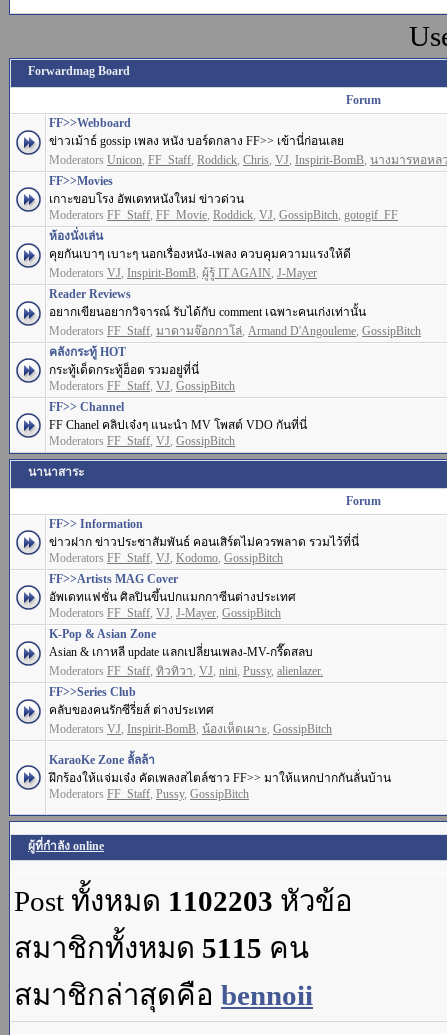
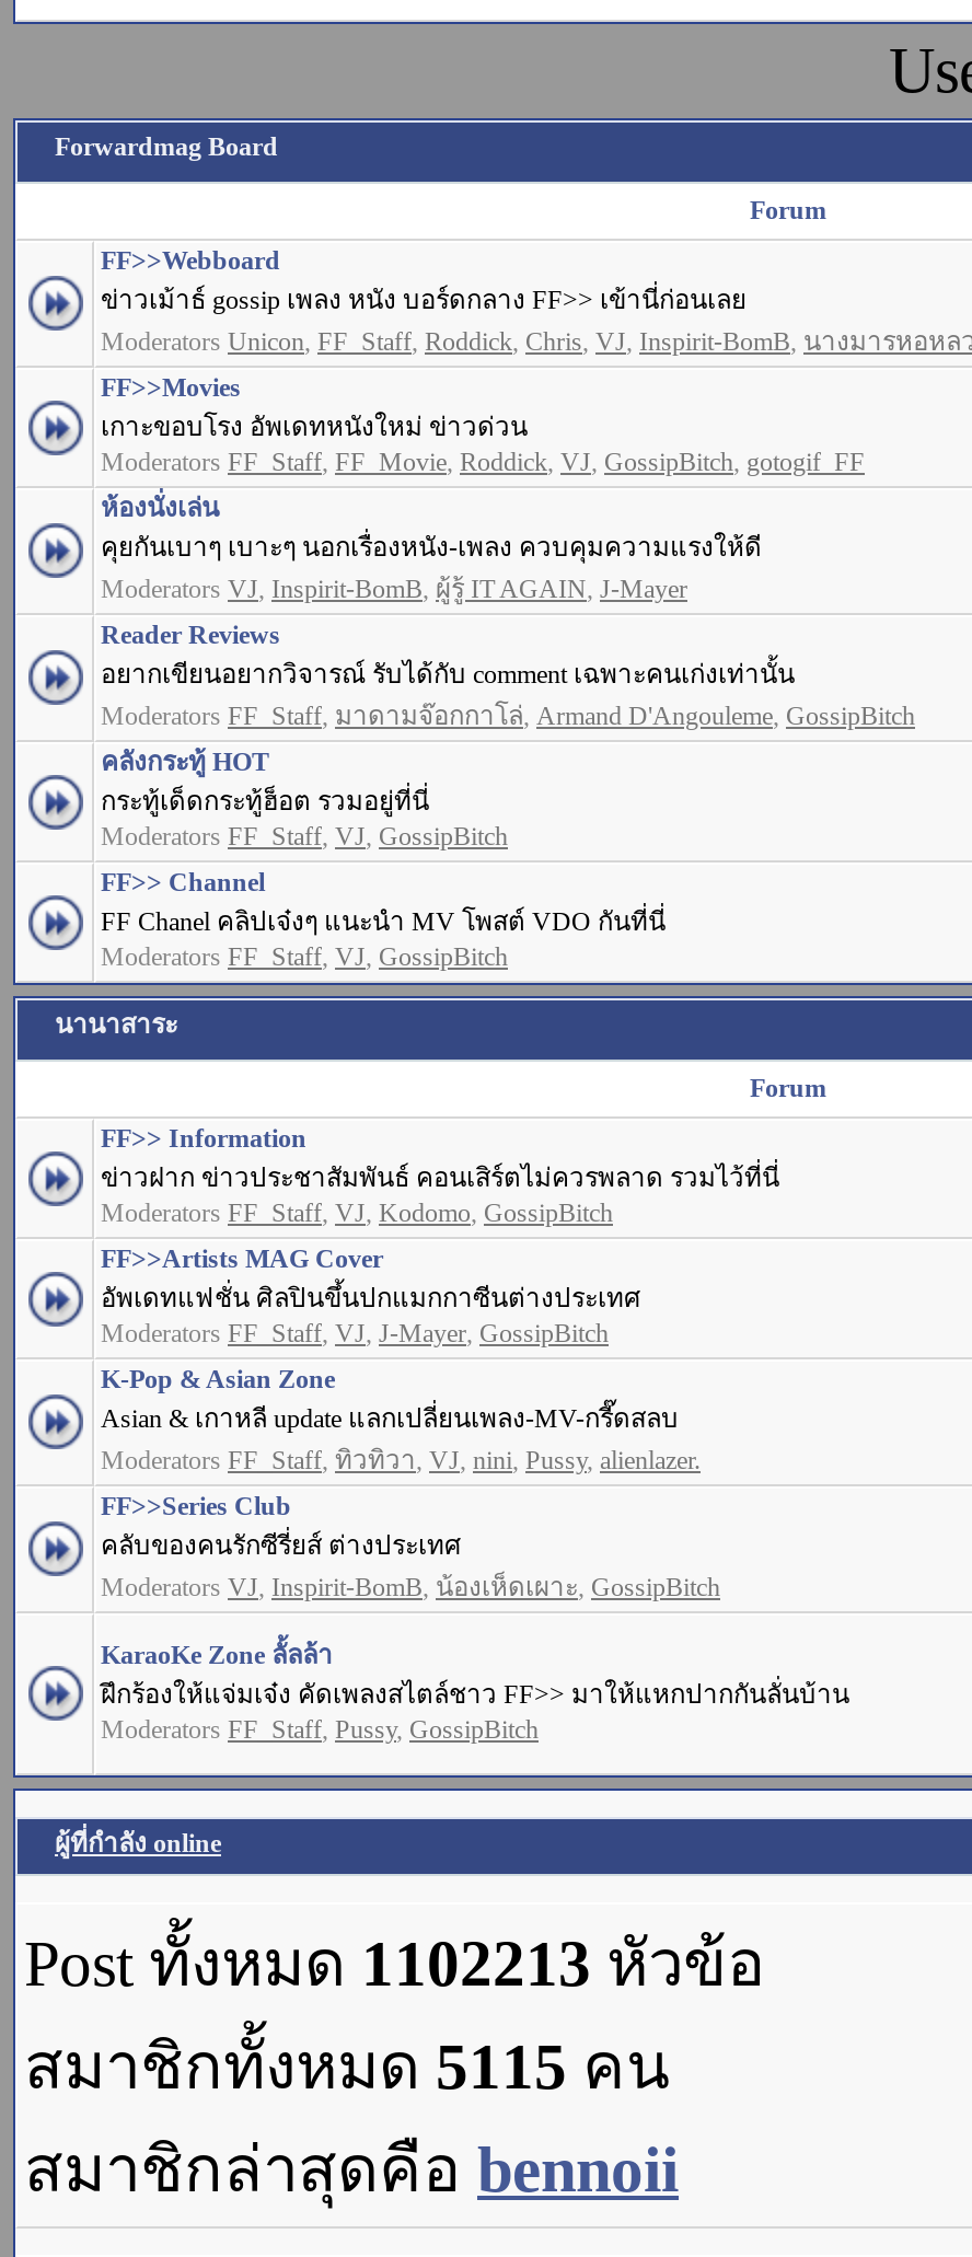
- Post ทั้งหมด1102203หัวข้อ
+ Post ทั้งหมด1102213หัวข้อ
